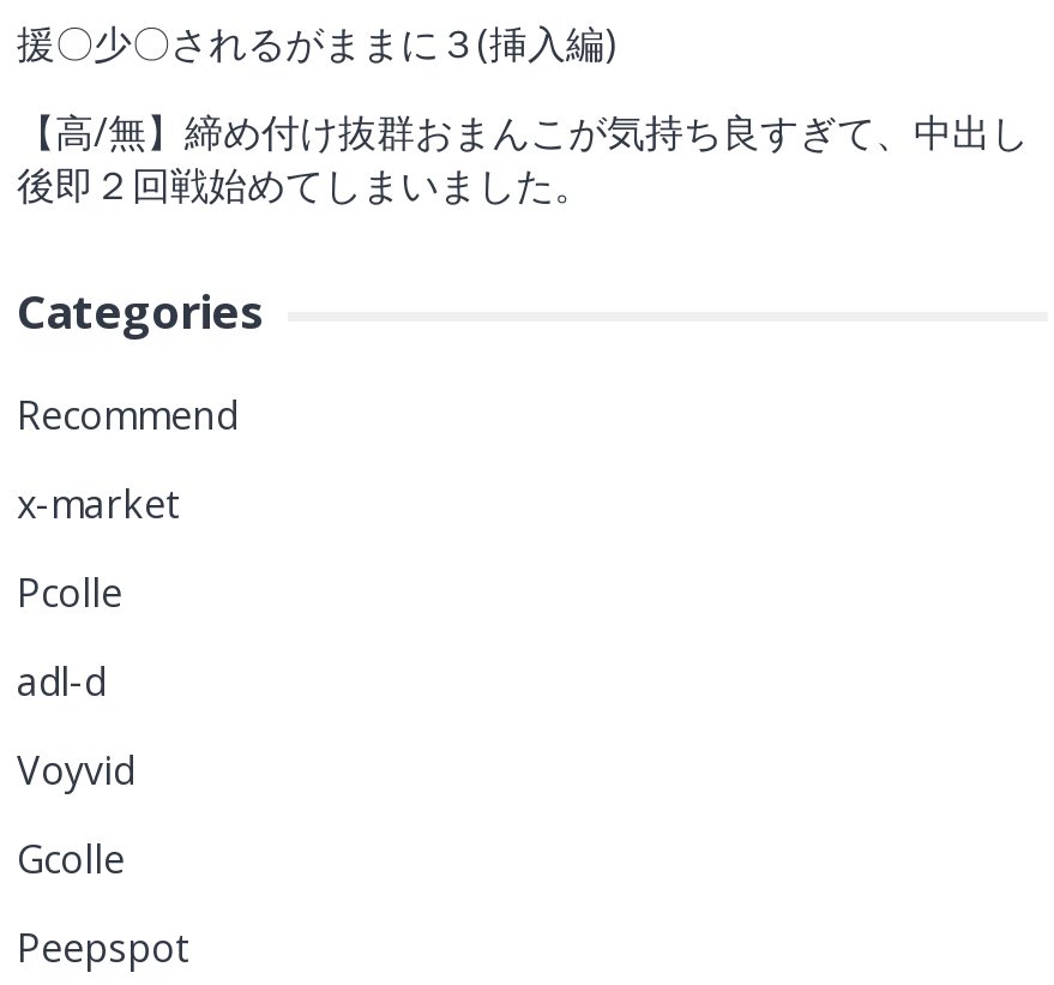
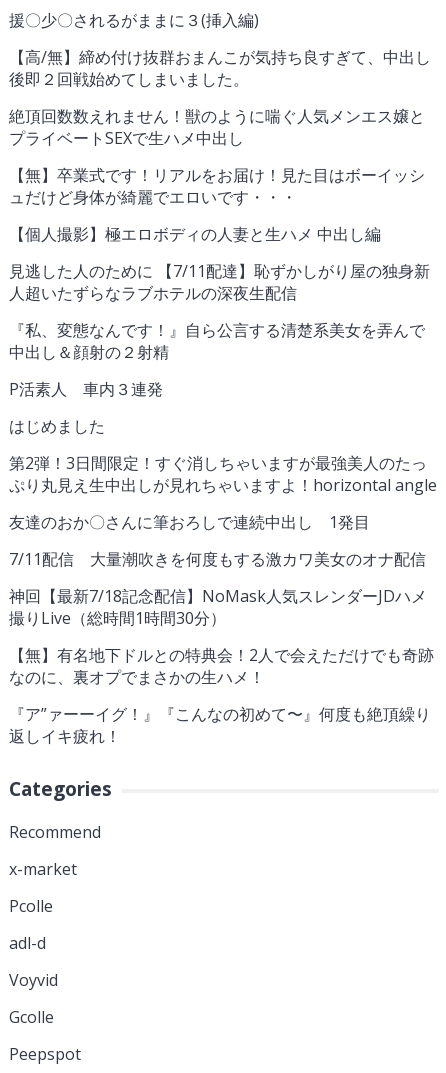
+ 絶頂回数数えれません！獣のように喘ぐ人気メンエス嬢と
+ プライベートSEXで生ハメ中出し
+ 【無】卒業式です！リアルをお届け！見た目はボーイッシ
+ ュだけど身体が綺麗でエロいです・・・
+ 【個人撮影】極エロボディの人妻と生ハメ 中出し編
+ 見逃した人のために 【7/11配達】恥ずかしがり屋の独身新
+ 人超いたずらなラブホテルの深夜生配信
+ 『私、変態なんです！』自ら公言する清楚系美女を弄んで
+ 中出し＆顔射の２射精
+ P活素人 車内３連発
+ はじめました
+ 第2弾！3日間限定！すぐ消しちゃいますが最強美人のたっ
+ ぷり丸見え生中出しが見れちゃいますよ！horizontal angle
+ 友達のおか〇さんに筆おろしで連続中出し 1発目
+ 7/11配信 大量潮吹きを何度もする激カワ美女のオナ配信
+ 神回【最新7/18記念配信】NoMask人気スレンダーJDハメ
+ 撮りLive（総時間1時間30分）
+ 【無】有名地下ドルとの特典会！2人で会えただけでも奇跡
+ なのに、裏オプでまさかの生ハメ！
+ 『ア”ァーーイグ！』『こんなの初めて〜』何度も絶頂繰り
+ 返しイキ疲れ！
